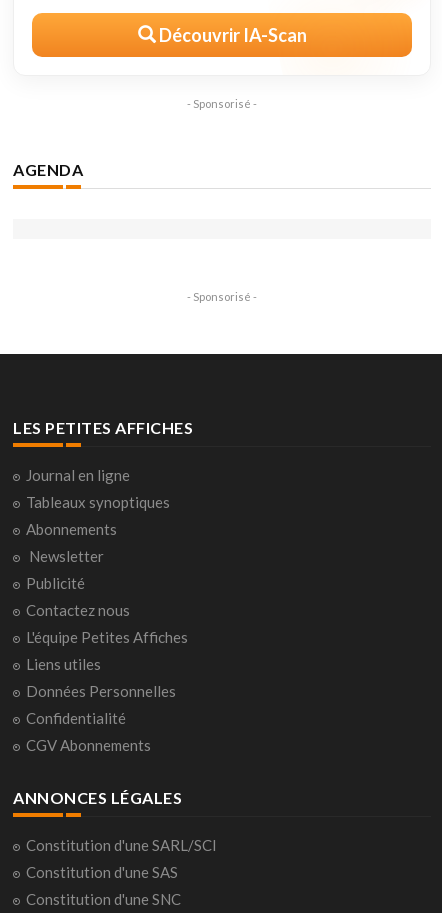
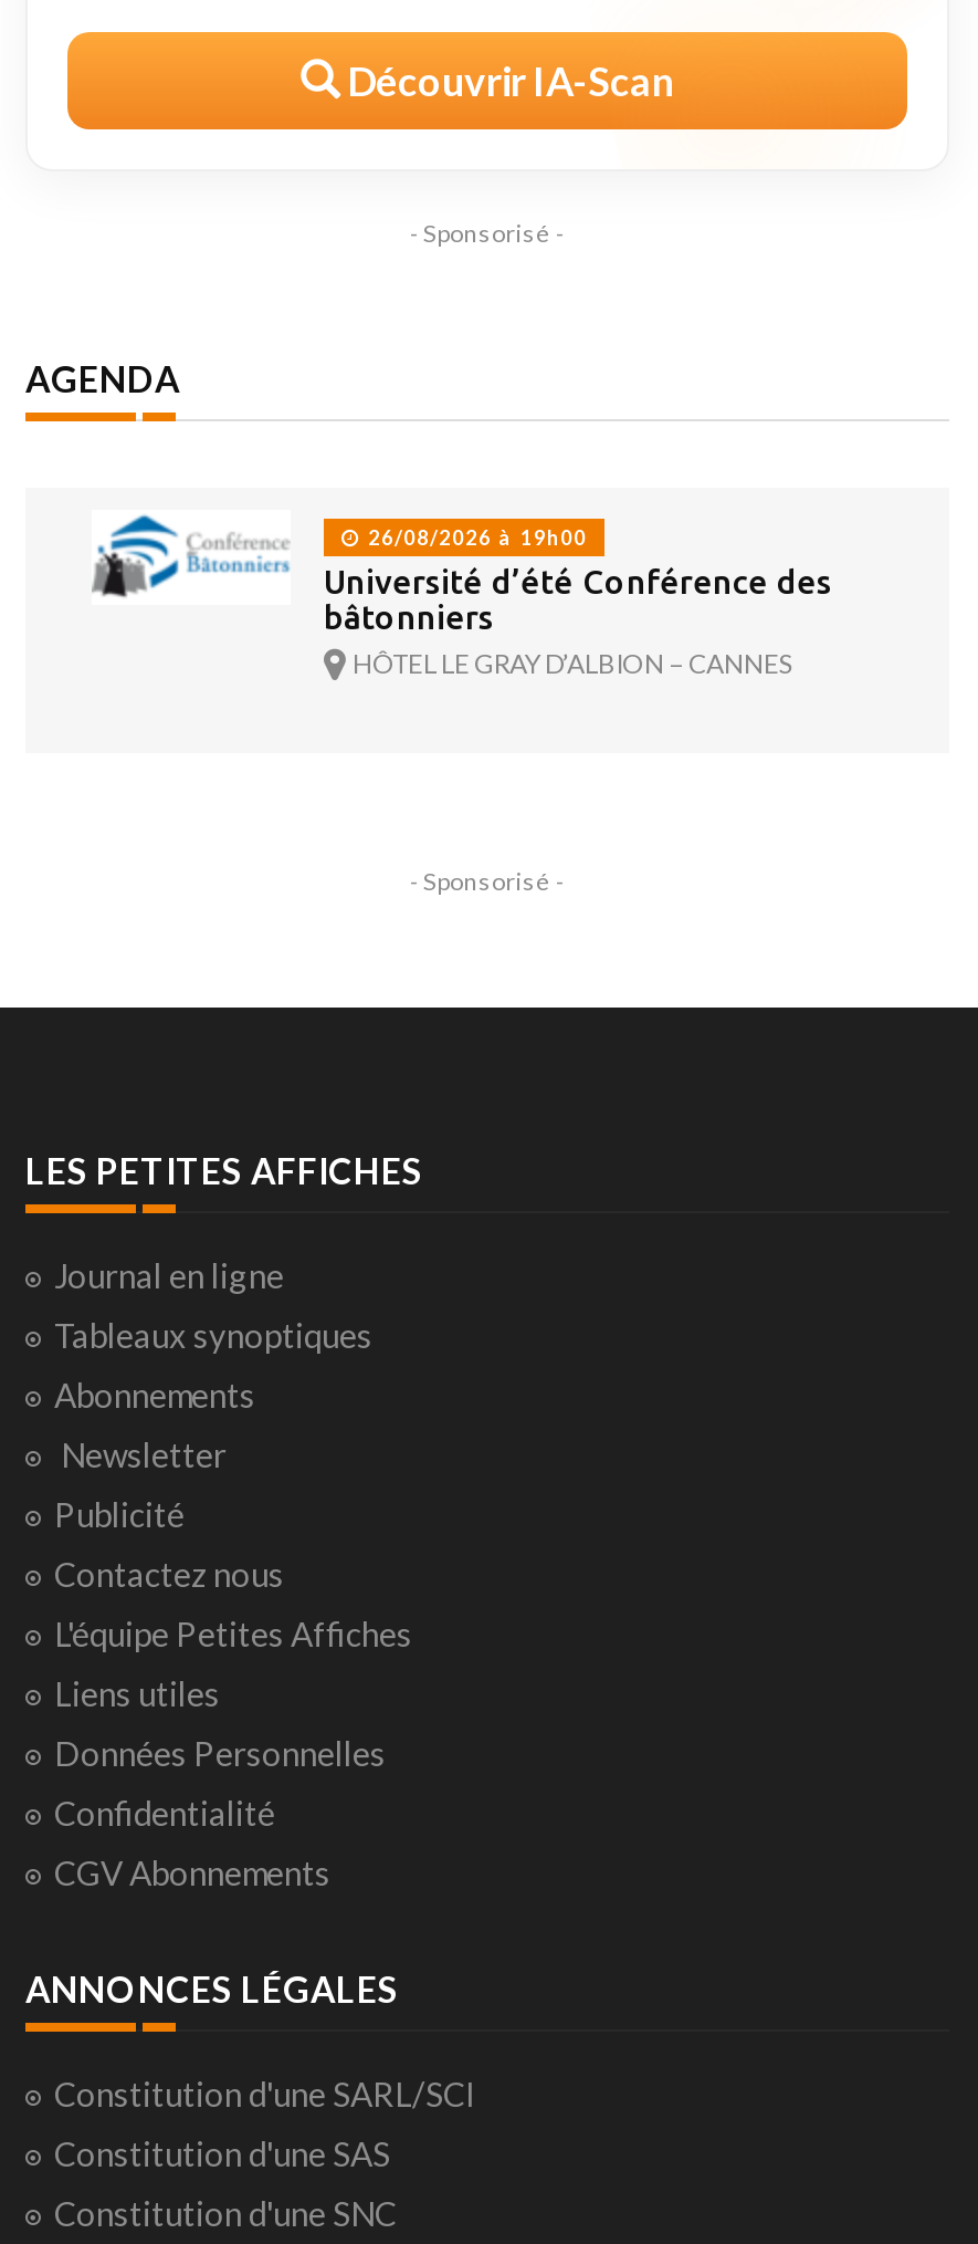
+ [image]
+ 26/08/2026 à 19h00
+ Université d’été Conférence des
+ bâtonniers
+ HÔTEL LE GRAY D’ALBION – CANNES
